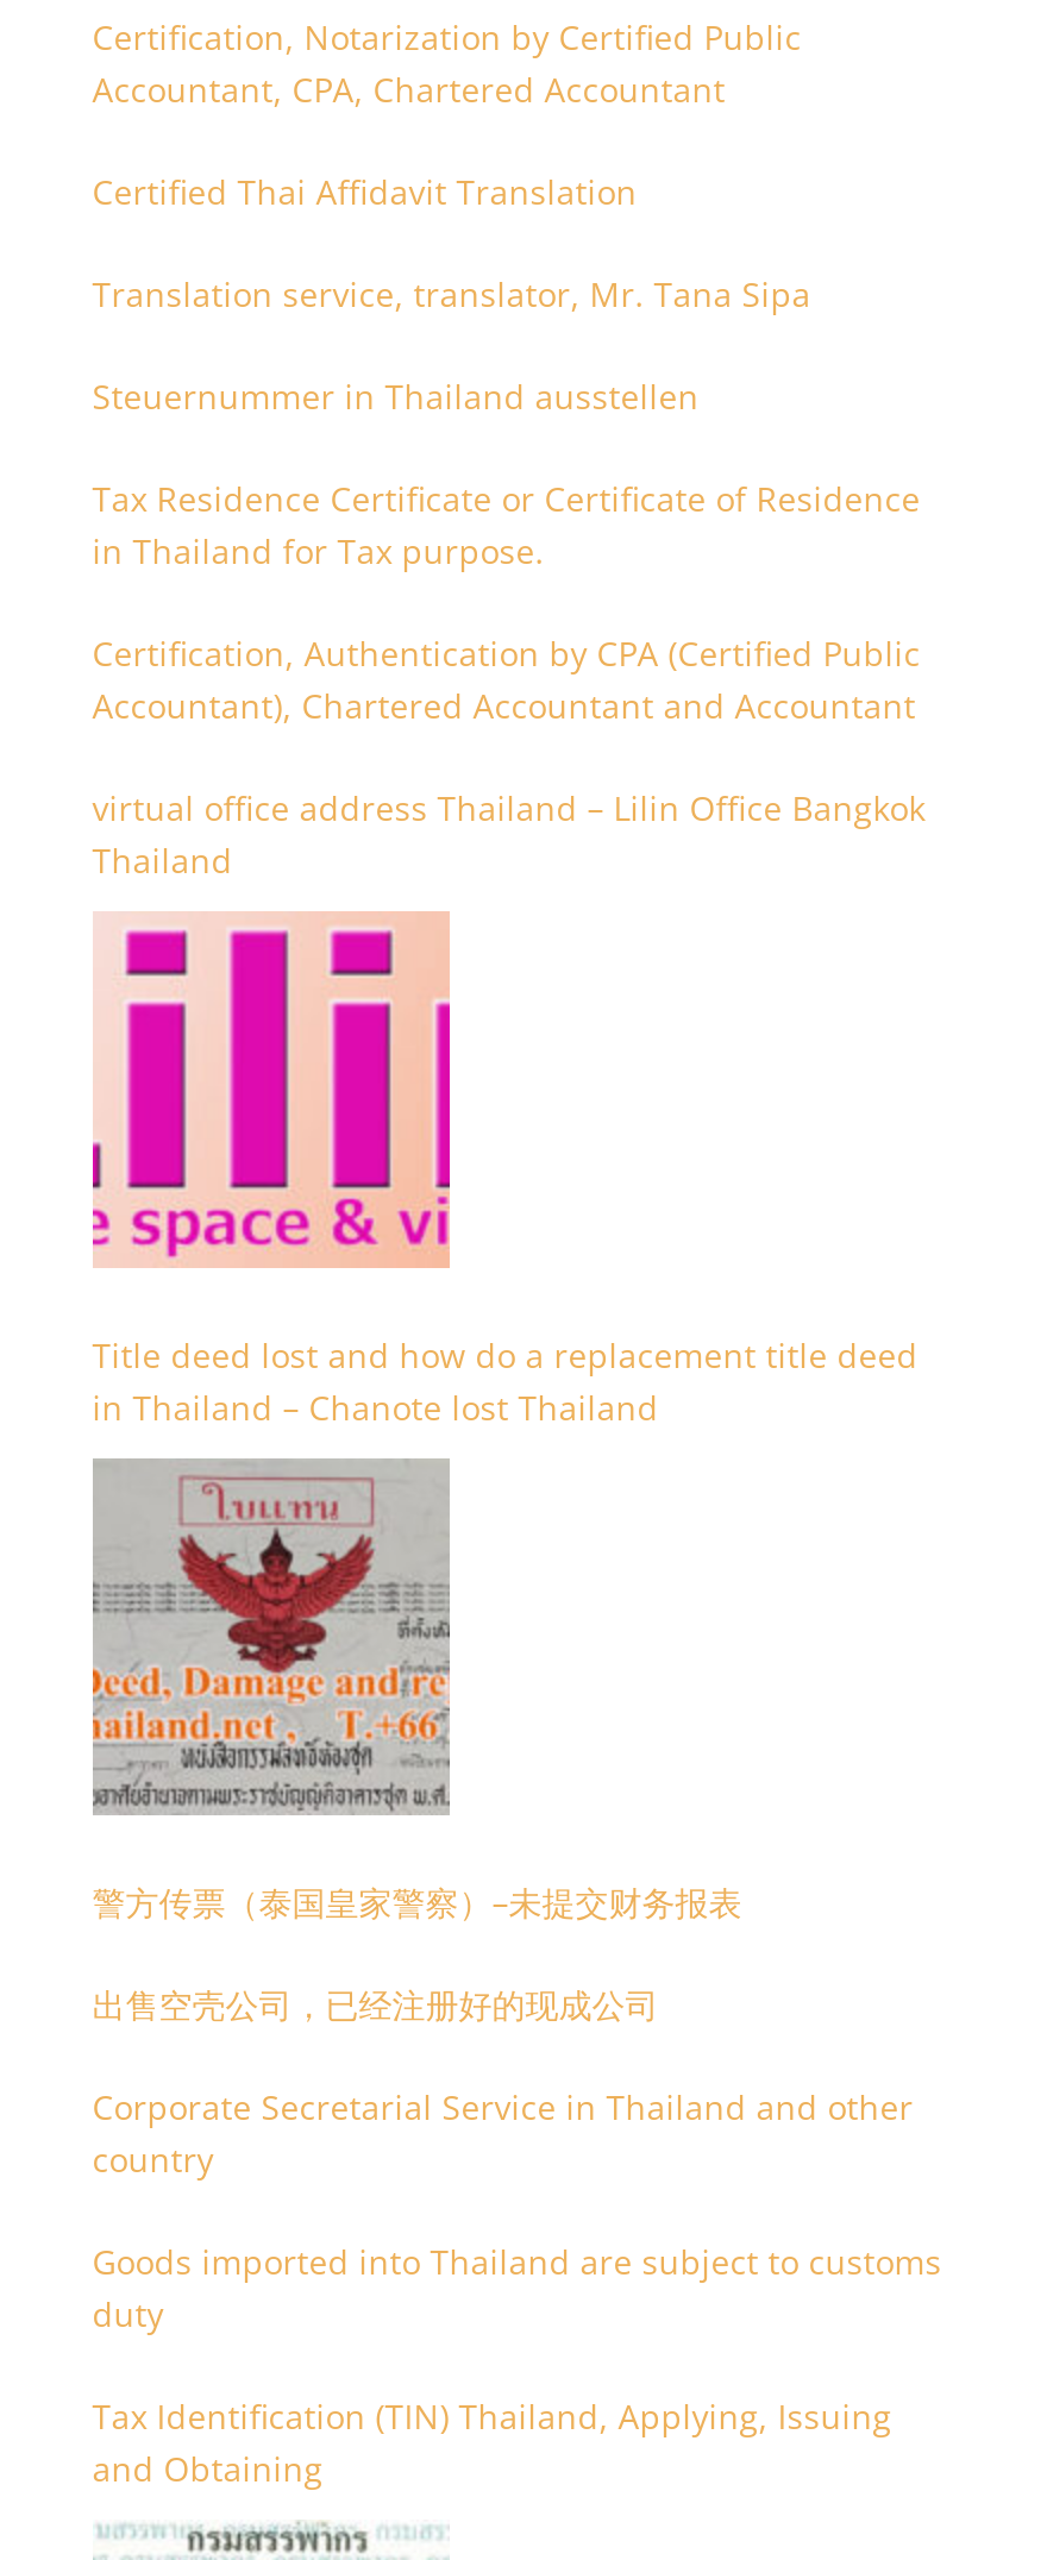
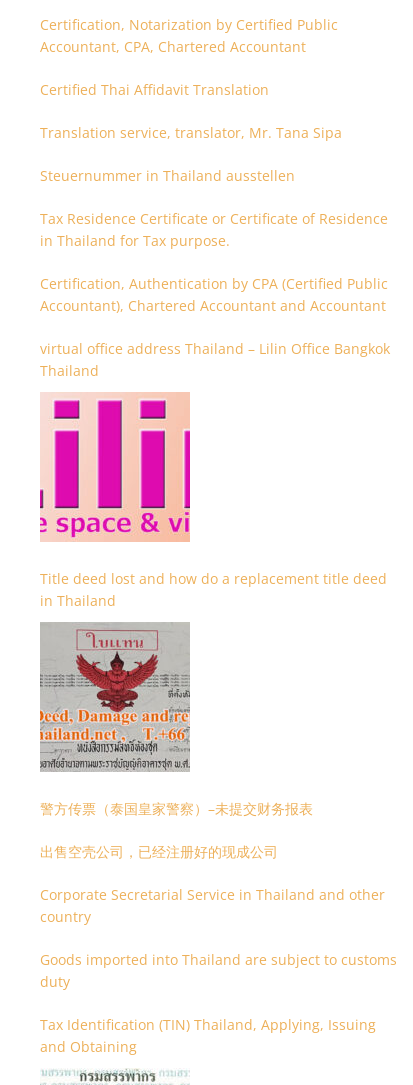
- in Thailand – Chanote lost Thailand
+ in Thailand
